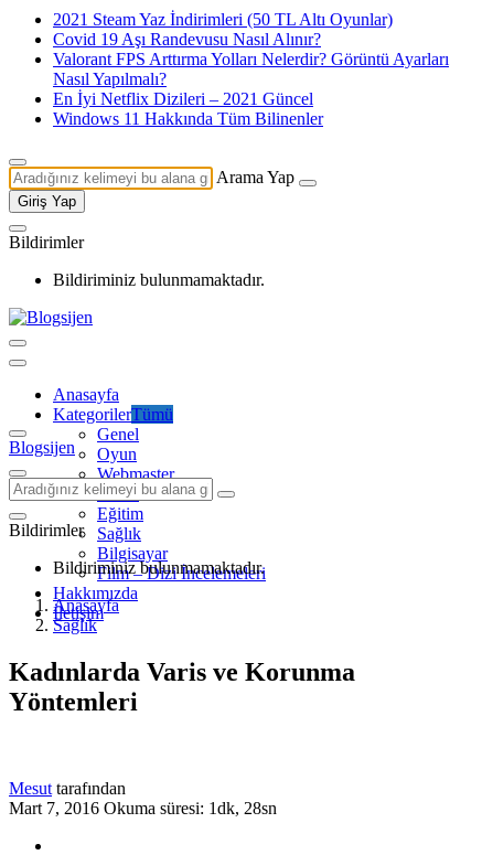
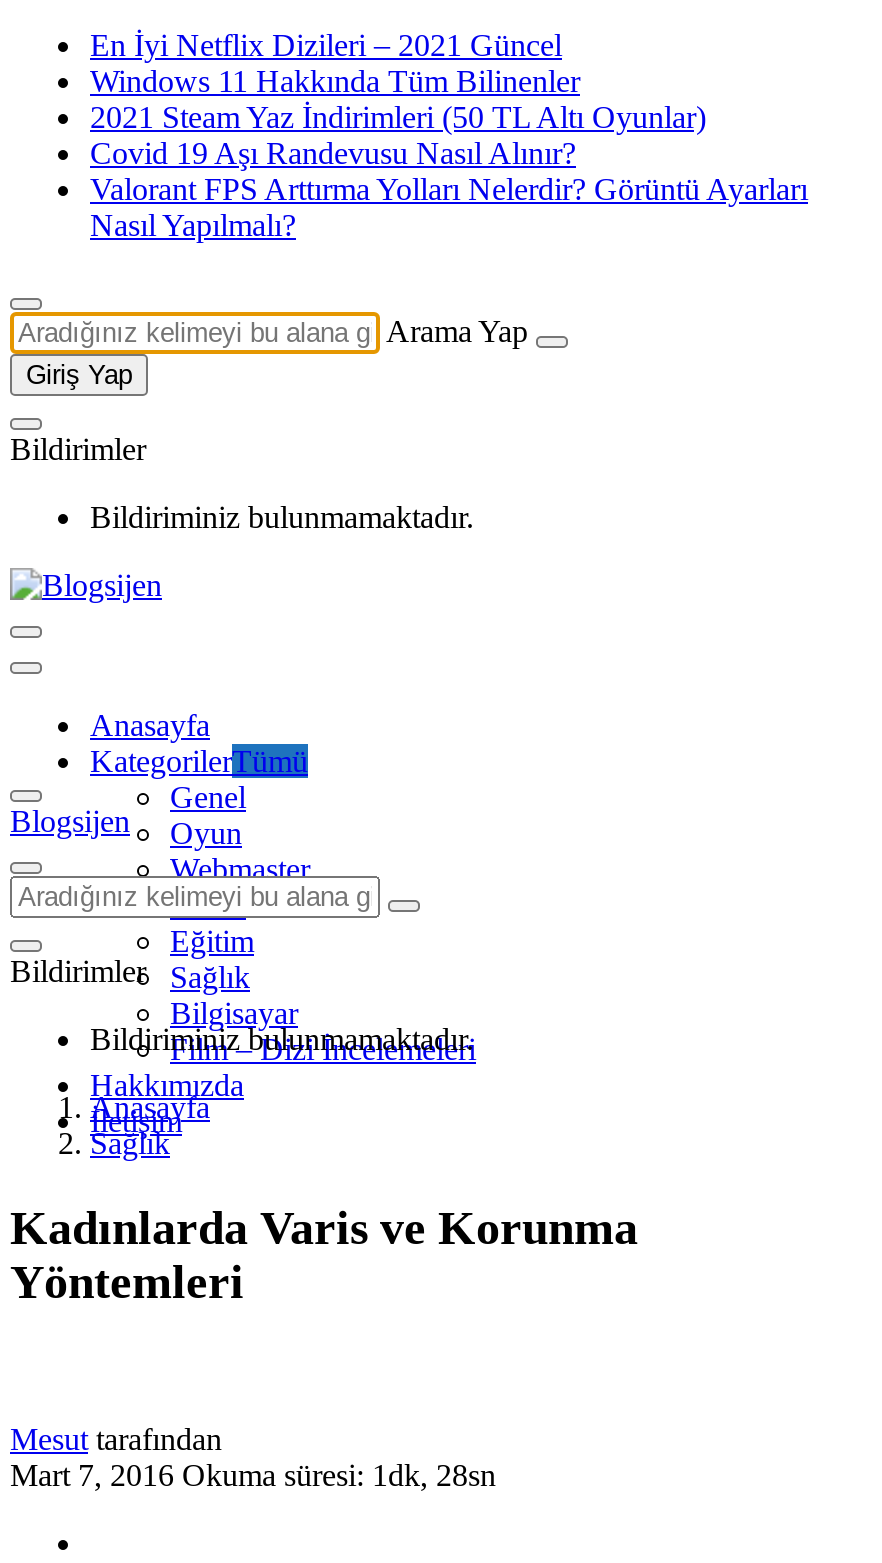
moved down: 2021 Steam Yaz İndirimleri (50 TL Altı Oyunlar) | Covid 19 Aşı Randevusu Nasıl Alınır? | Valorant FPS Arttırma Yolları Nelerdir? Görüntü Ayarları | Nasıl Yapılmalı?

moved up: En İyi Netflix Dizileri – 2021 Güncel | Windows 11 Hakkında Tüm Bilinenler
